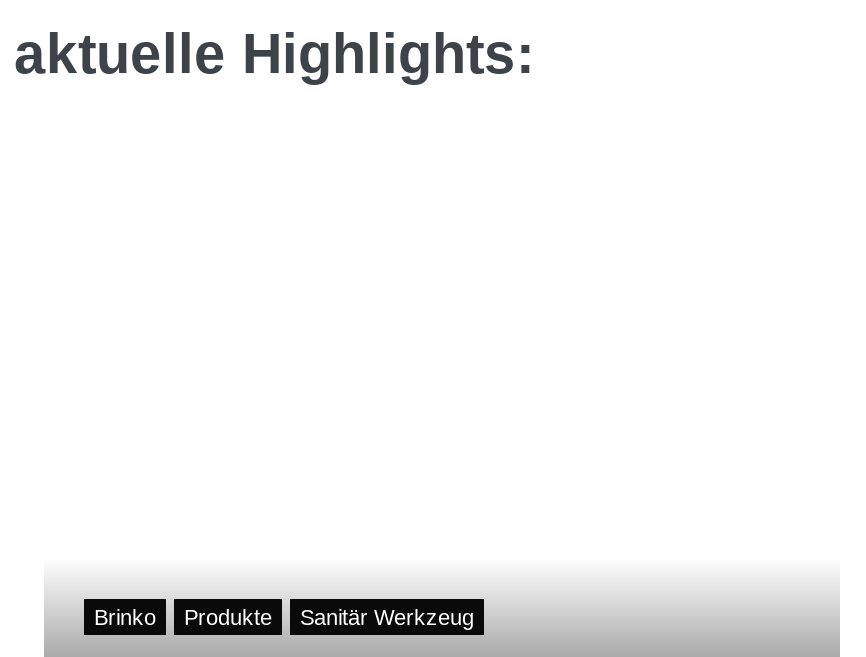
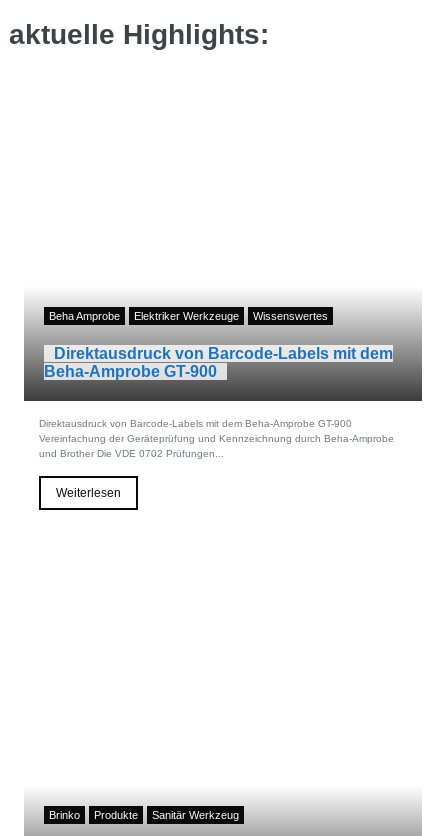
+ Beha Amprobe
+ Elektriker Werkzeuge
+ Wissenswertes
+ Direktausdruck von Barcode-Labels mit dem
+ Beha-Amprobe GT-900
+ Direktausdruck von Barcode-Labels mit dem Beha-Amprobe GT-900
+ Vereinfachung der Geräteprüfung und Kennzeichnung durch Beha-Amprobe
+ und Brother Die VDE 0702 Prüfungen...
+ Weiterlesen
